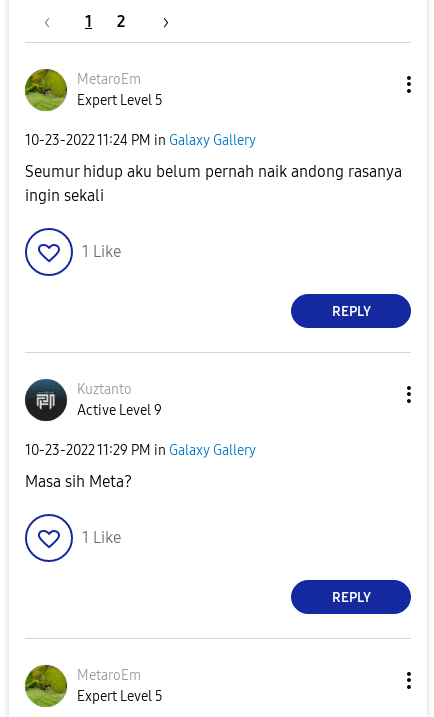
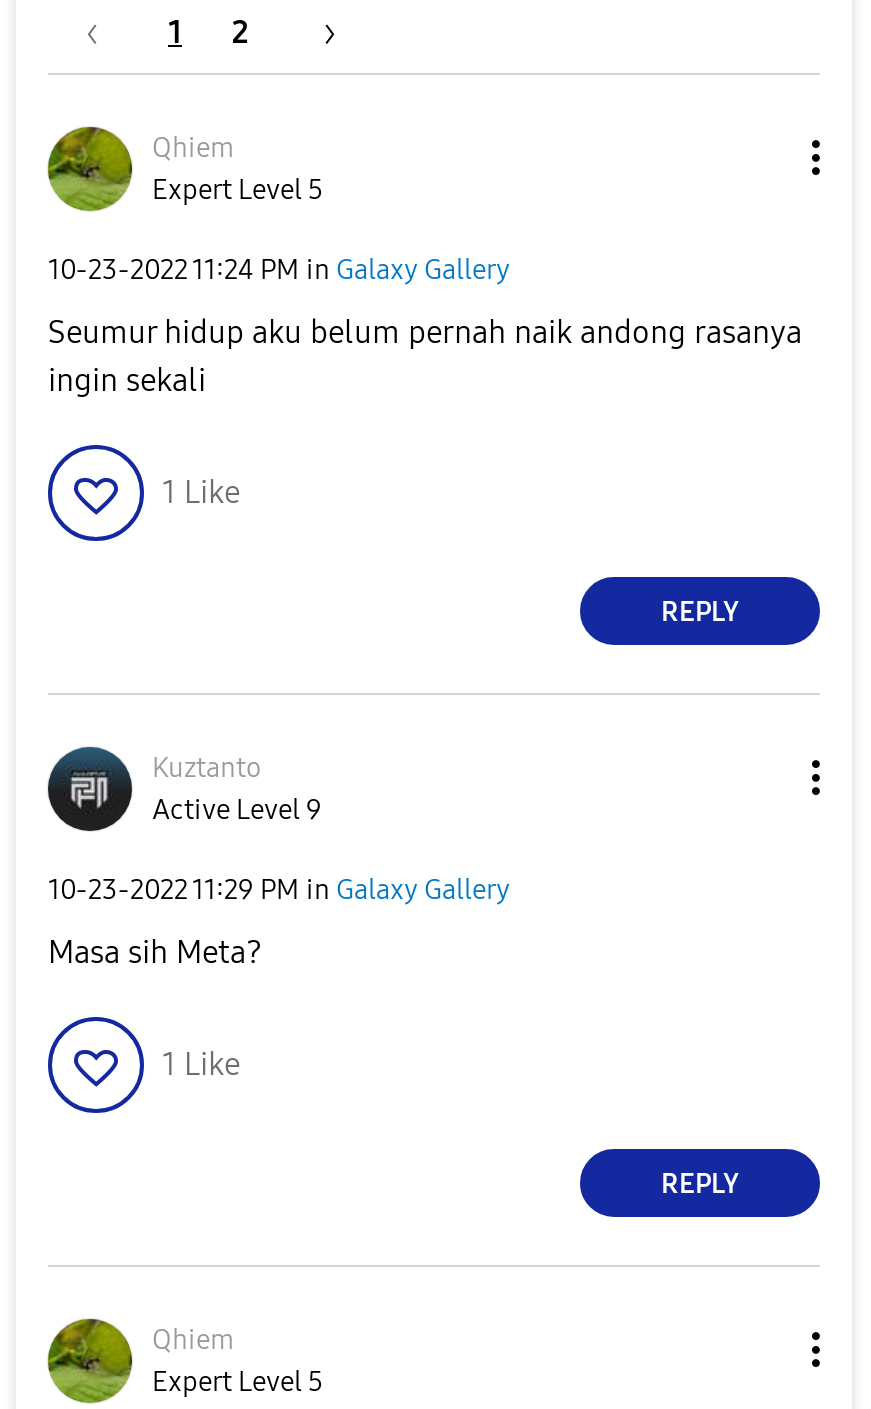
- MetaroEm
+ Qhiem

- MetaroEm
+ Qhiem
